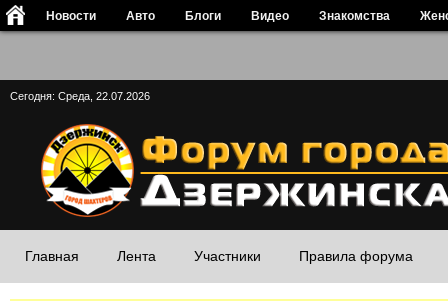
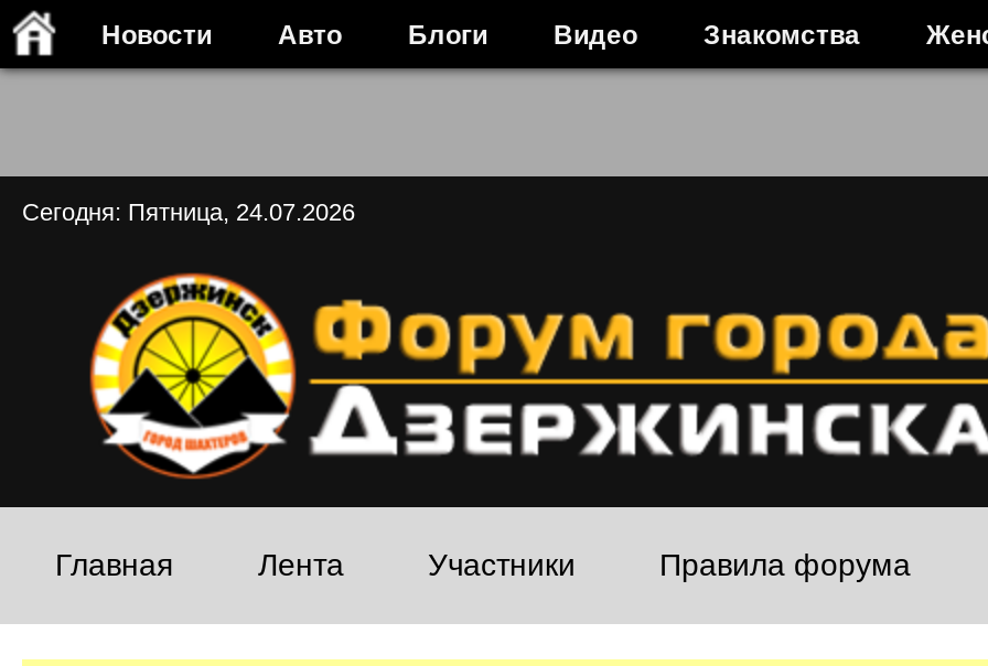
- Сегодня: Среда, 22.07.2026
+ Сегодня: Пятница, 24.07.2026
